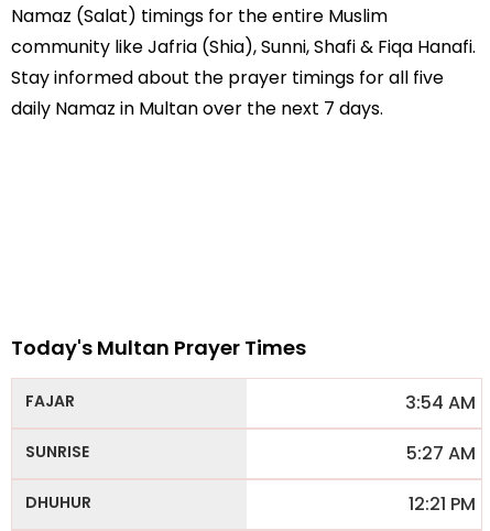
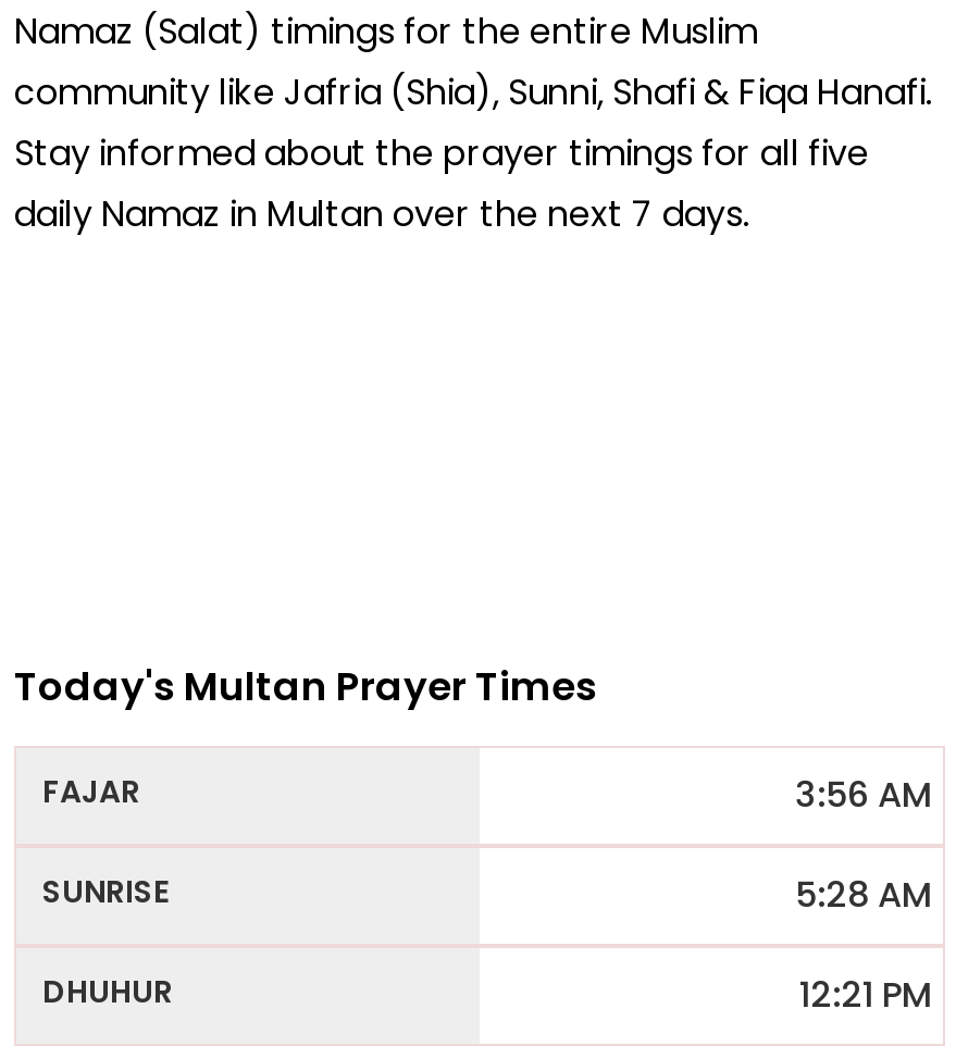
- 3:54 AM
+ 3:56 AM

- 5:27 AM
+ 5:28 AM
